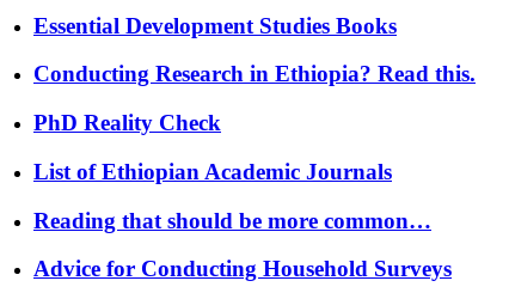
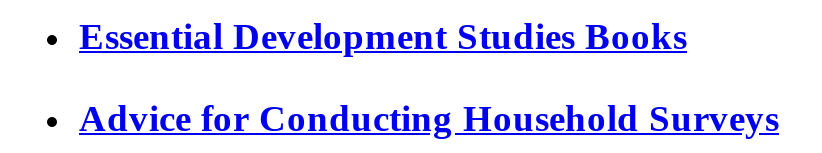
- Conducting Research in Ethiopia? Read this.
- PhD Reality Check
- List of Ethiopian Academic Journals
- Reading that should be more common…
